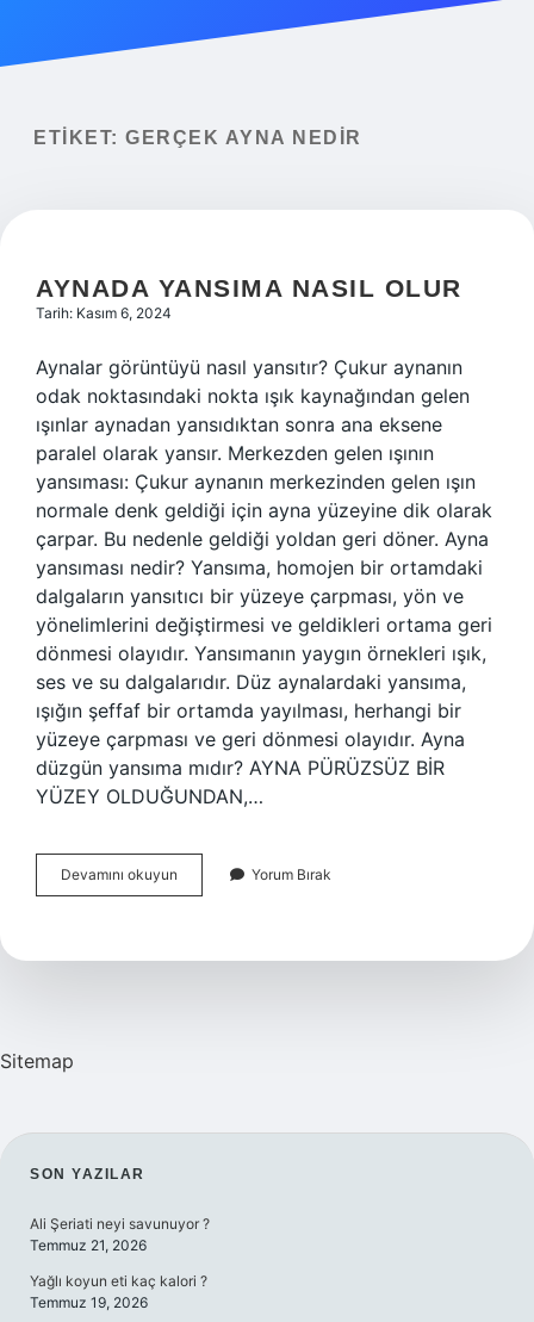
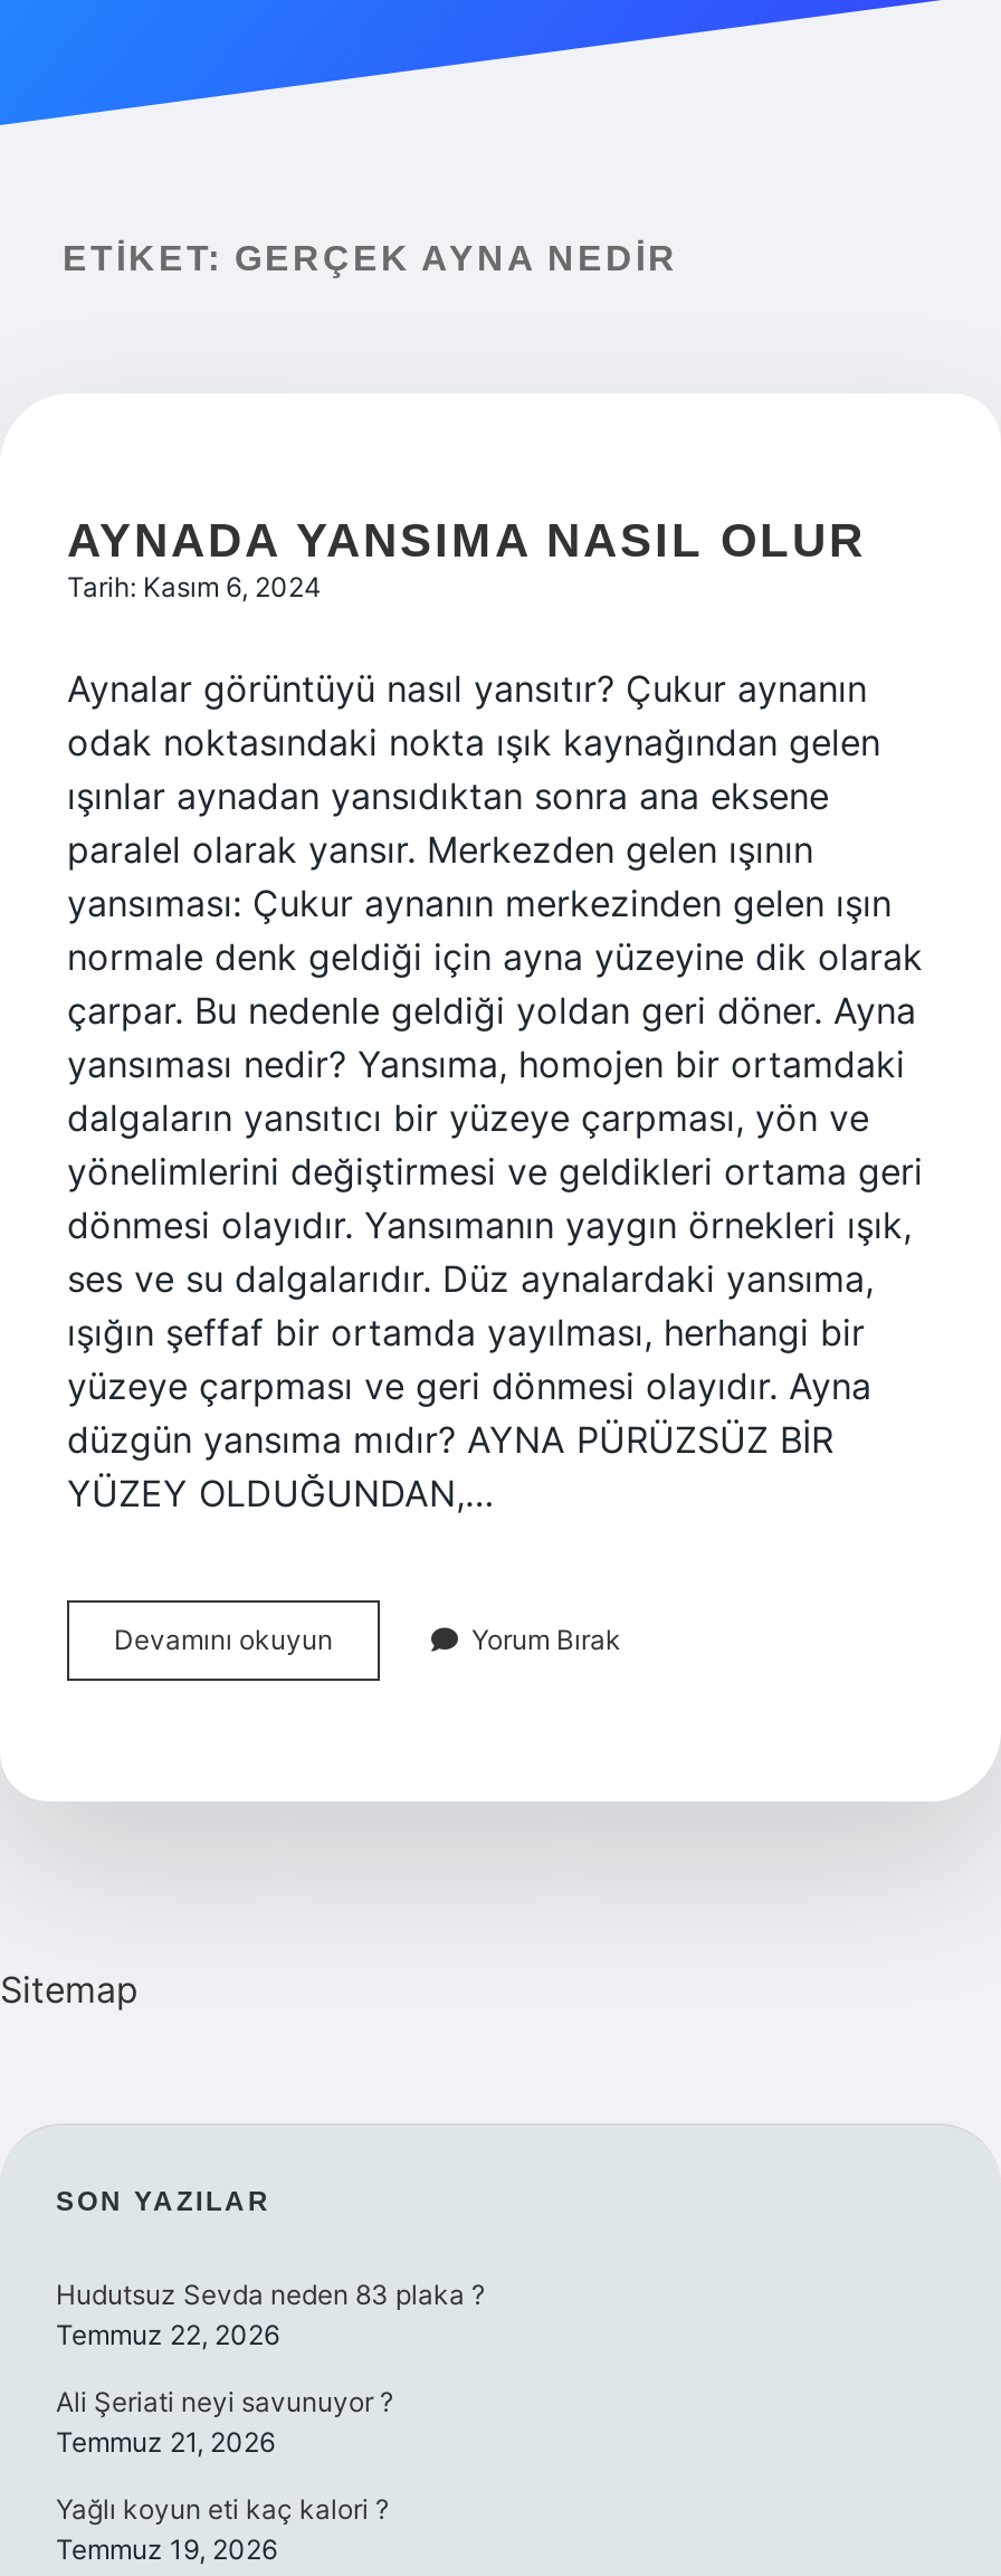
+ Hudutsuz Sevda neden 83 plaka ?
+ Temmuz 22, 2026
